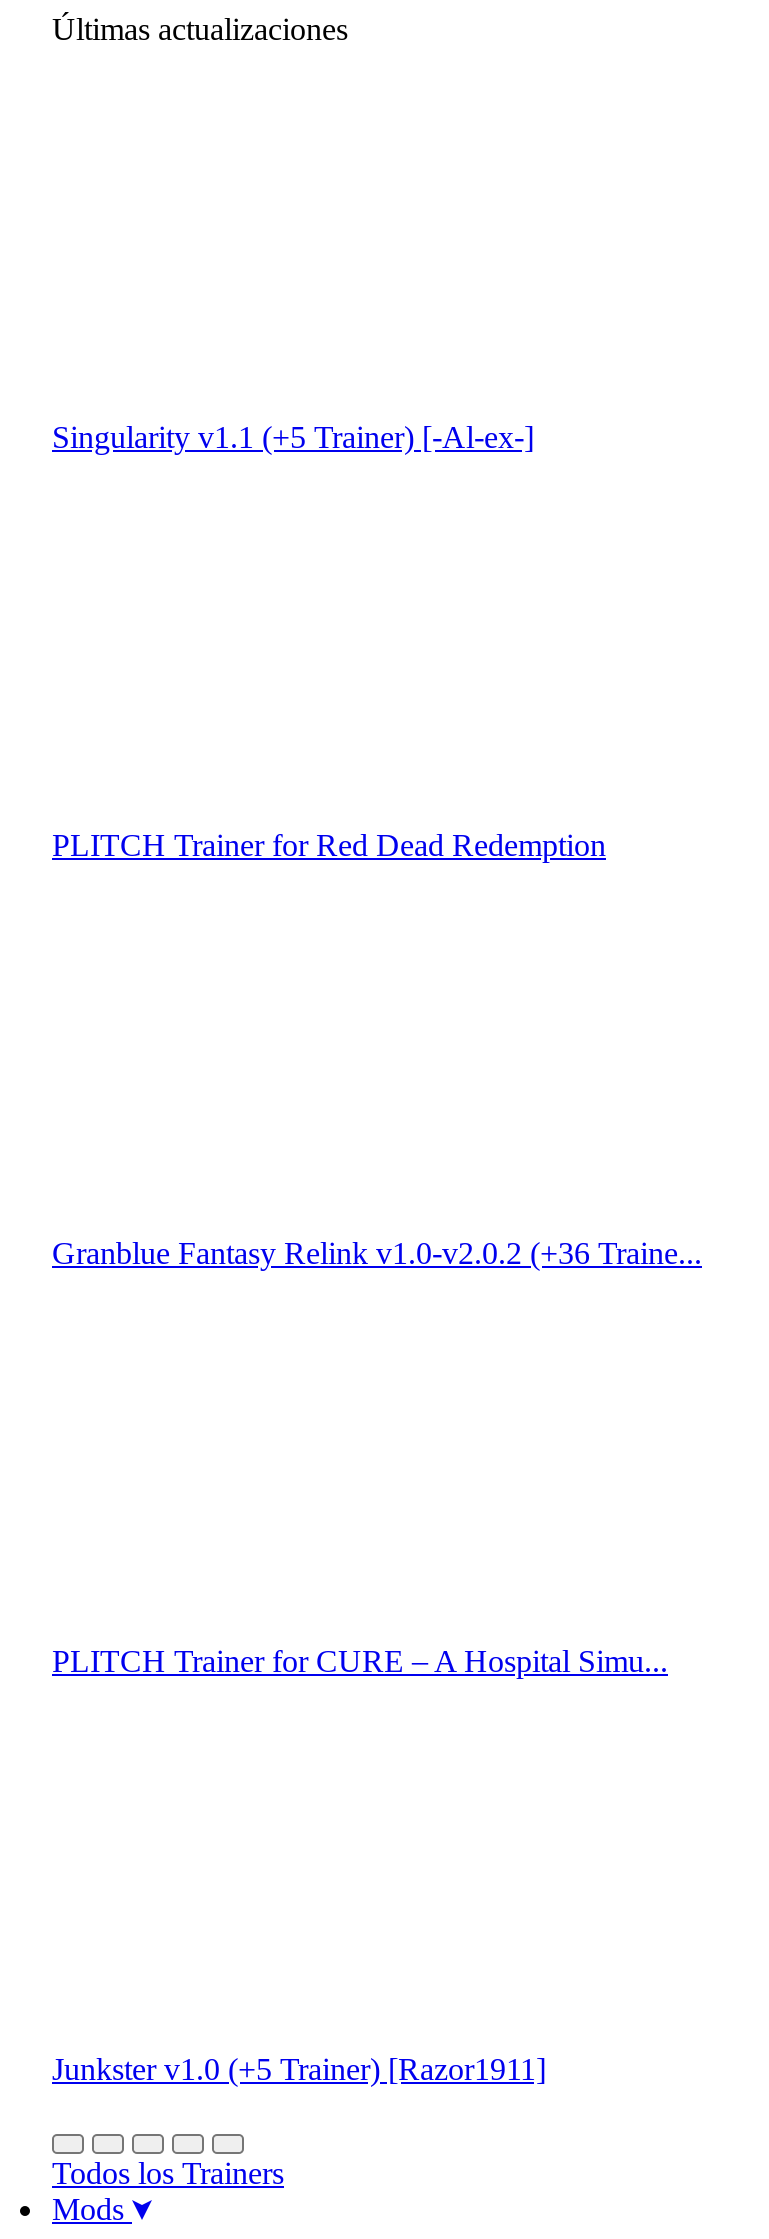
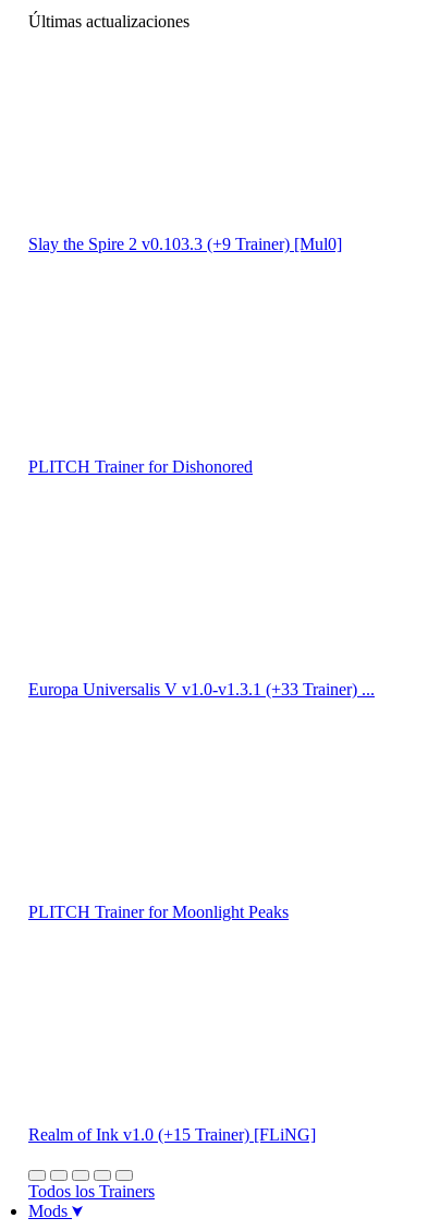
- Singularity v1.1 (+5 Trainer) [-Al-ex-]
+ Slay the Spire 2 v0.103.3 (+9 Trainer) [Mul0]

- PLITCH Trainer for Red Dead Redemption
+ PLITCH Trainer for Dishonored

- Granblue Fantasy Relink v1.0-v2.0.2 (+36 Traine...
+ Europa Universalis V v1.0-v1.3.1 (+33 Trainer) ...

- PLITCH Trainer for CURE – A Hospital Simu...
+ PLITCH Trainer for Moonlight Peaks

- Junkster v1.0 (+5 Trainer) [Razor1911]
+ Realm of Ink v1.0 (+15 Trainer) [FLiNG]
